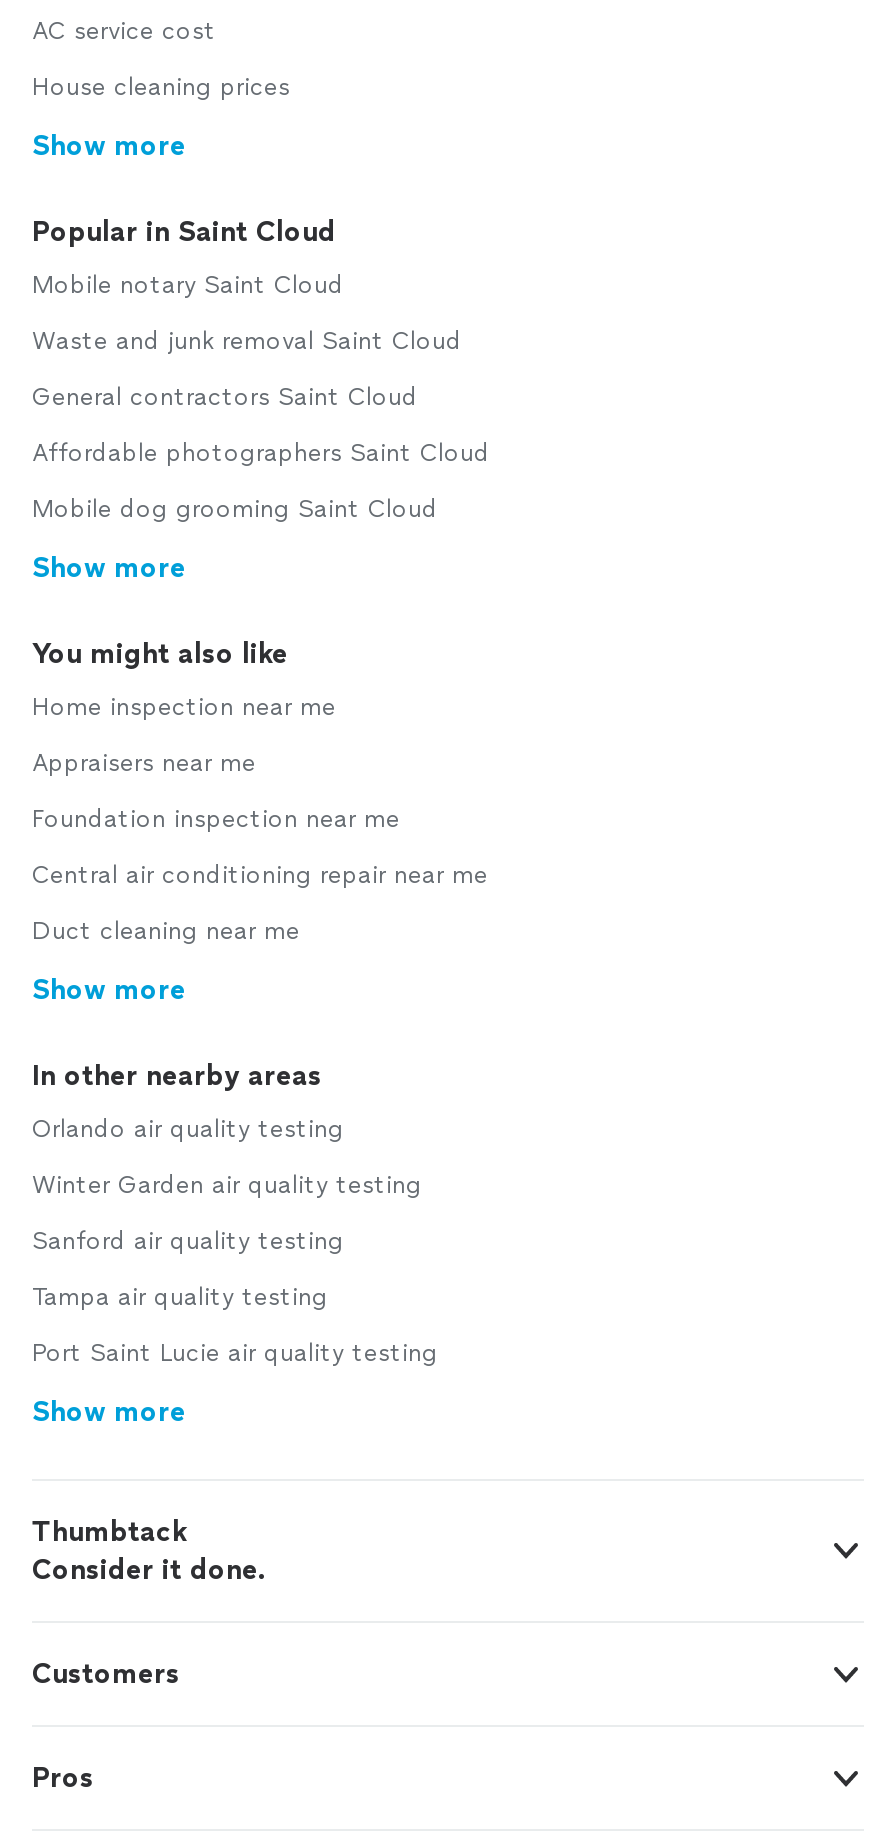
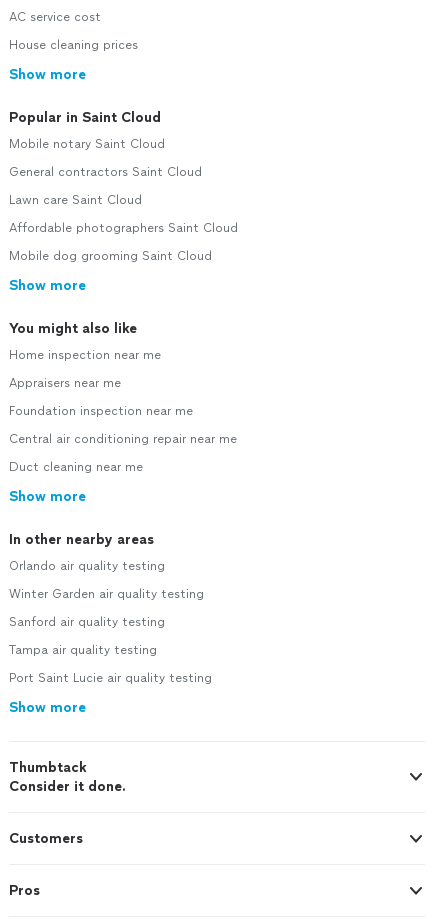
- Waste and junk removal Saint Cloud

moved up: General contractors Saint Cloud

+ Lawn care Saint Cloud
